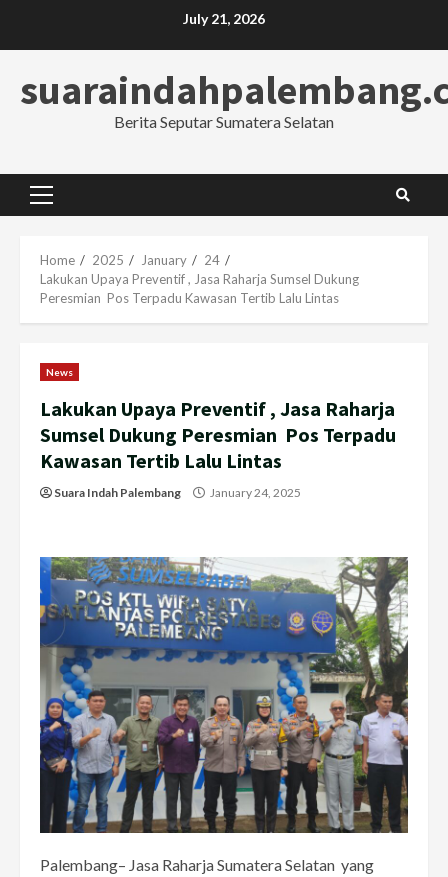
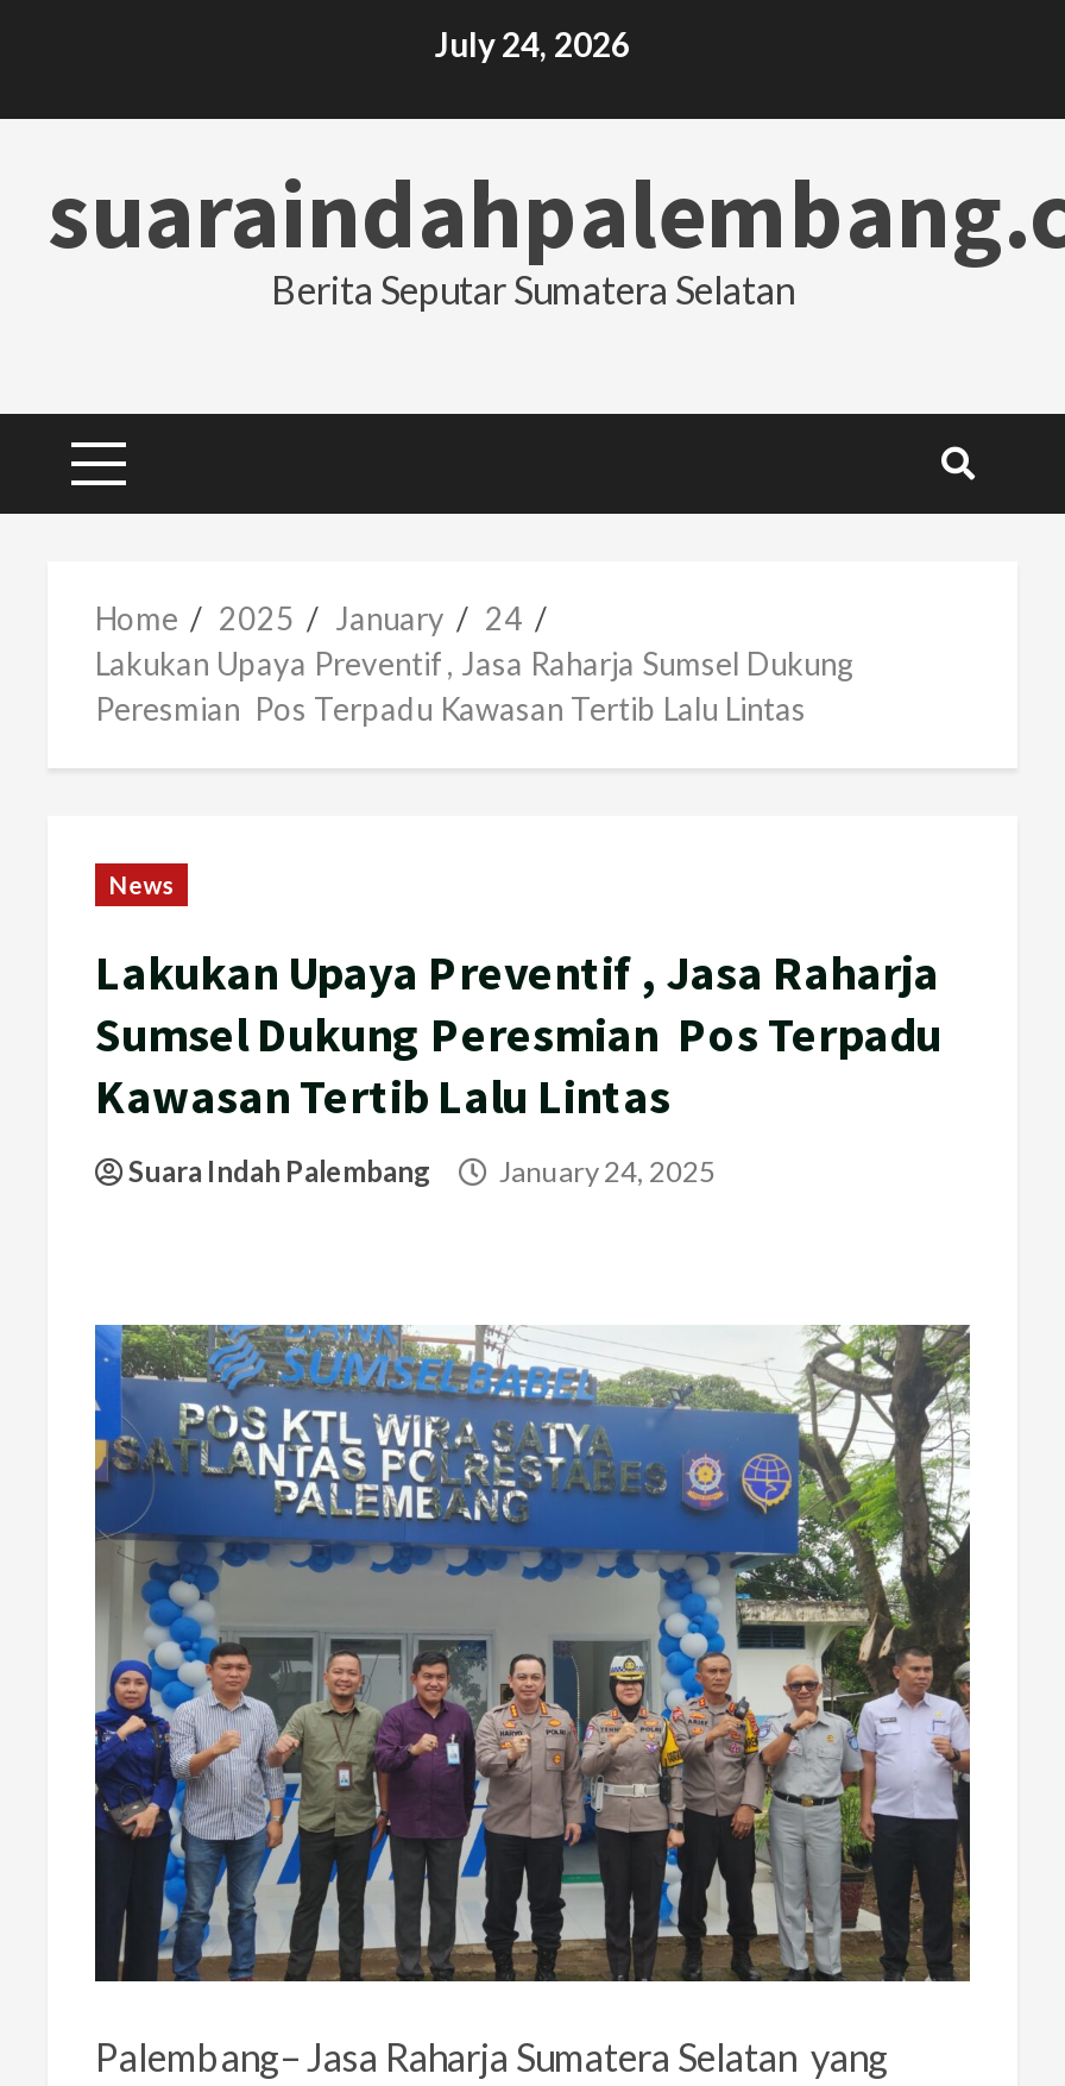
- July 21, 2026
+ July 24, 2026
